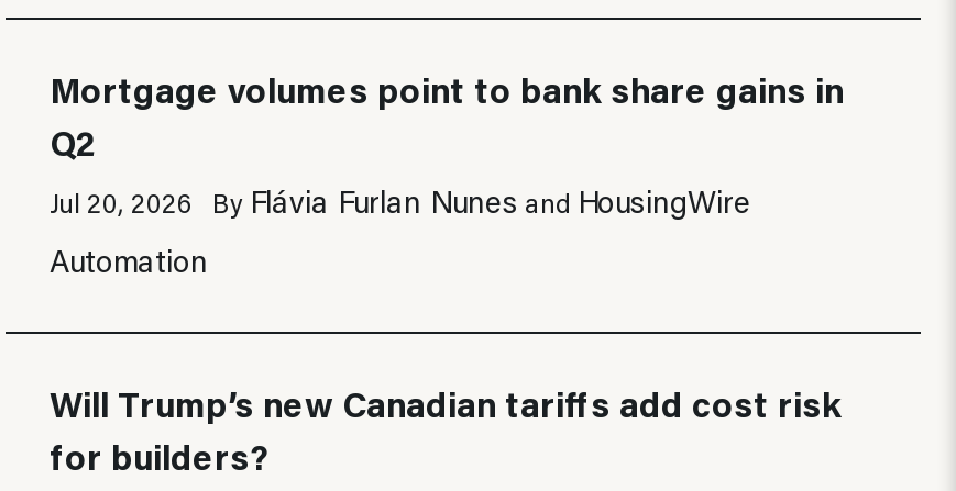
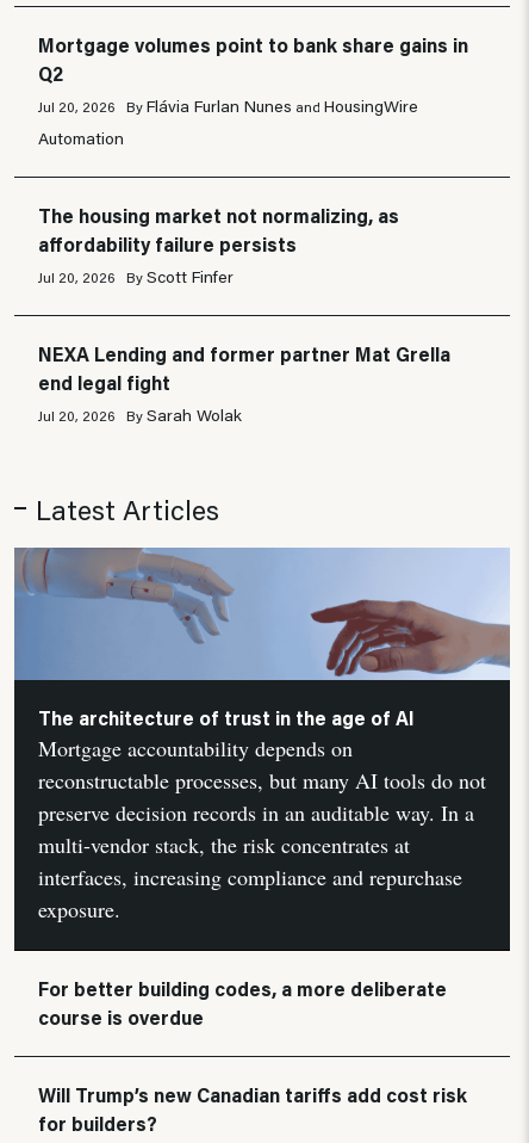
+ [image]
+ The architecture of trust in the age of AI
+ Mortgage accountability depends on
+ reconstructable processes, but many AI tools do not
+ preserve decision records in an auditable way. In a
+ multi-vendor stack, the risk concentrates at
+ interfaces, increasing compliance and repurchase
+ exposure.
+ For better building codes, a more deliberate
+ course is overdue

+ The housing market not normalizing, as
+ affordability failure persists
+ Jul 20, 2026
+ By Scott Finfer
+ NEXA Lending and former partner Mat Grella
+ end legal fight
+ Jul 20, 2026
+ By Sarah Wolak
+ Latest Articles
